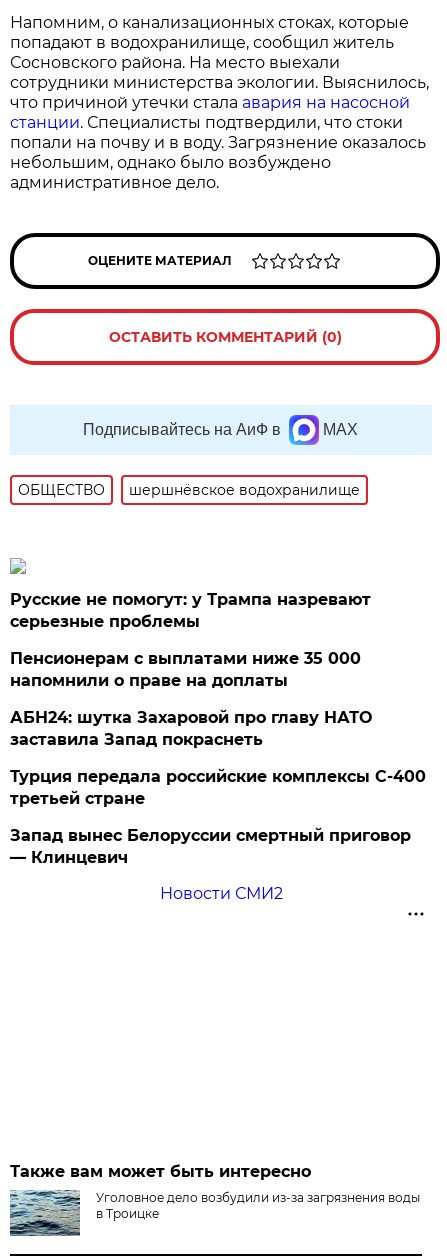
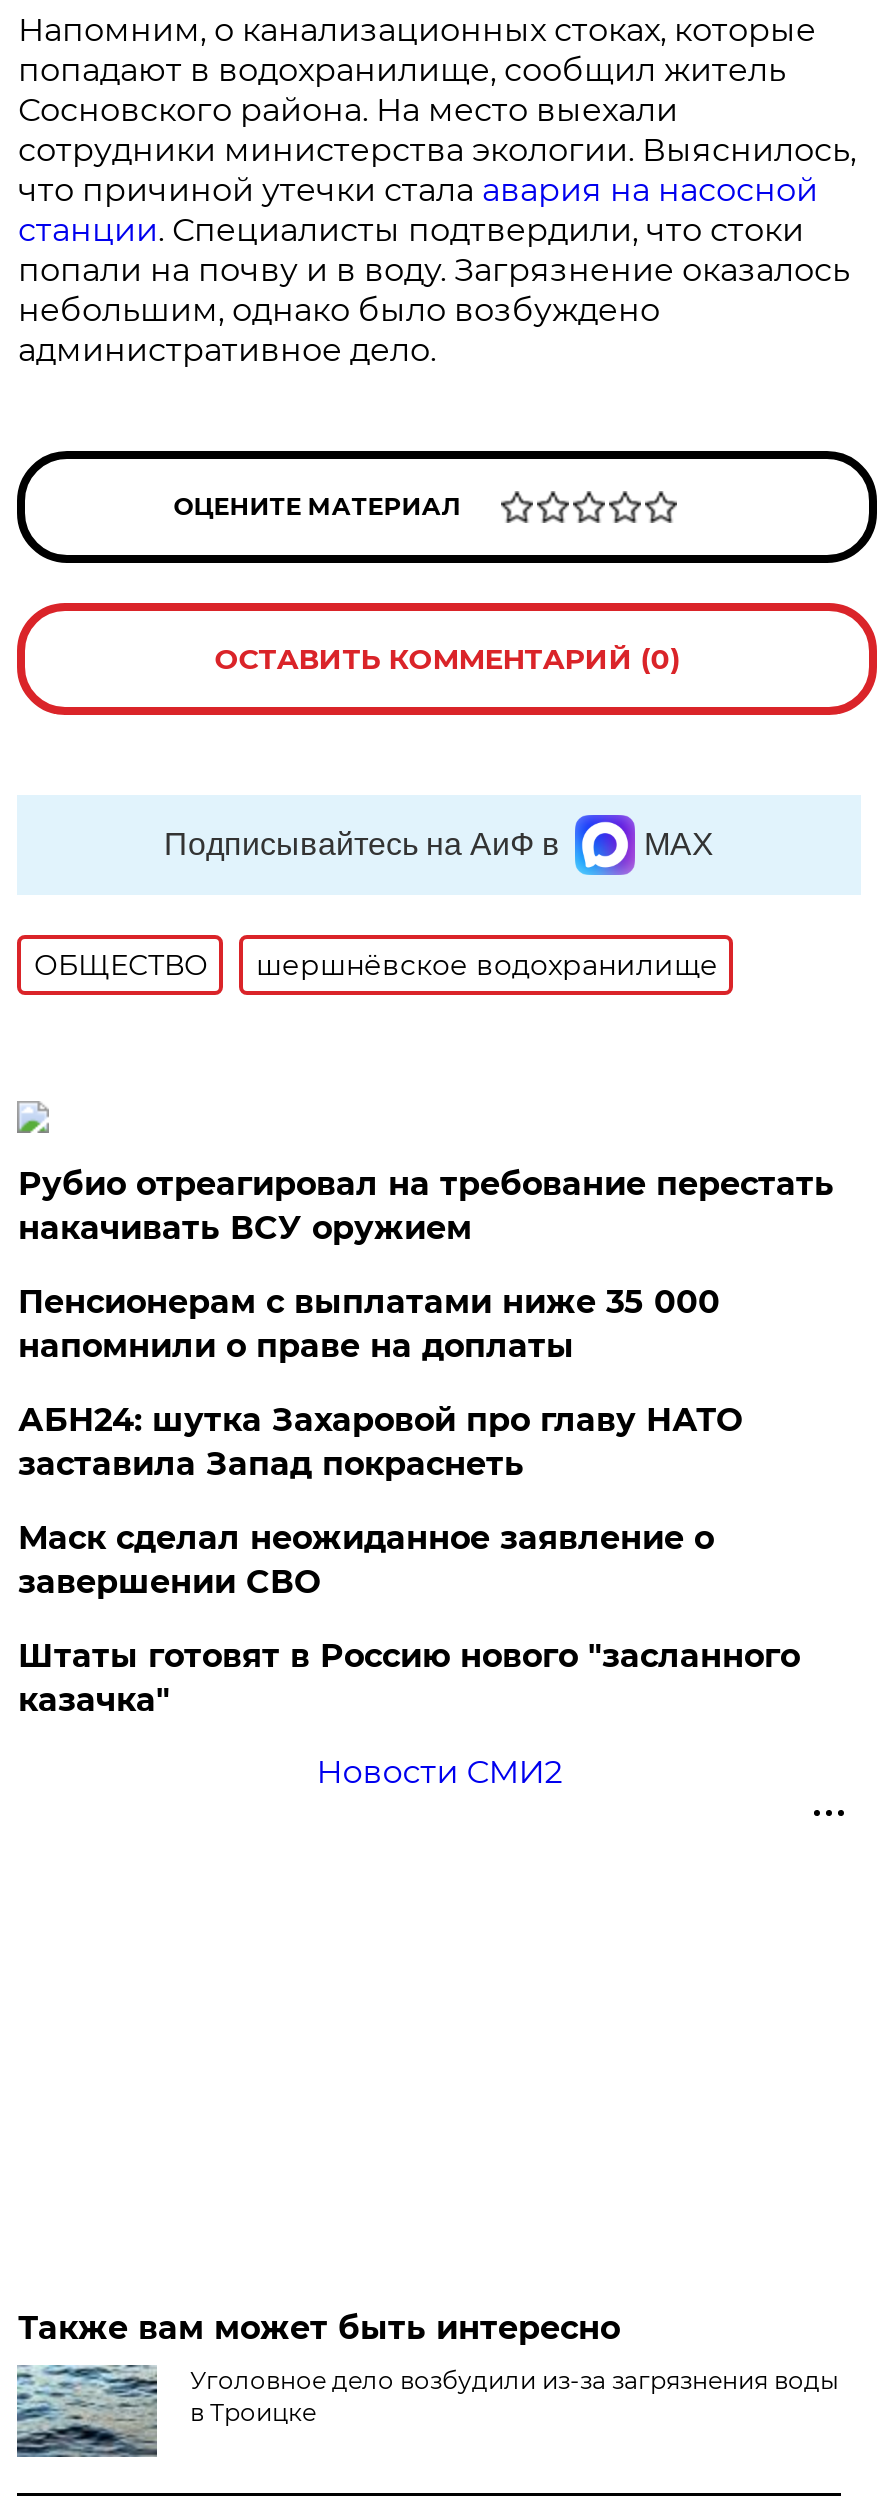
- Русские не помогут: у Трампа назревают
- серьезные проблемы
+ Рубио отреагировал на требование перестать
+ накачивать ВСУ оружием

- Турция передала российские комплексы С-400
- третьей стране
+ Маск сделал неожиданное заявление о
+ завершении СВО

- Запад вынес Белоруссии смертный приговор
- — Клинцевич
+ Штаты готовят в Россию нового "засланного
+ казачка"
